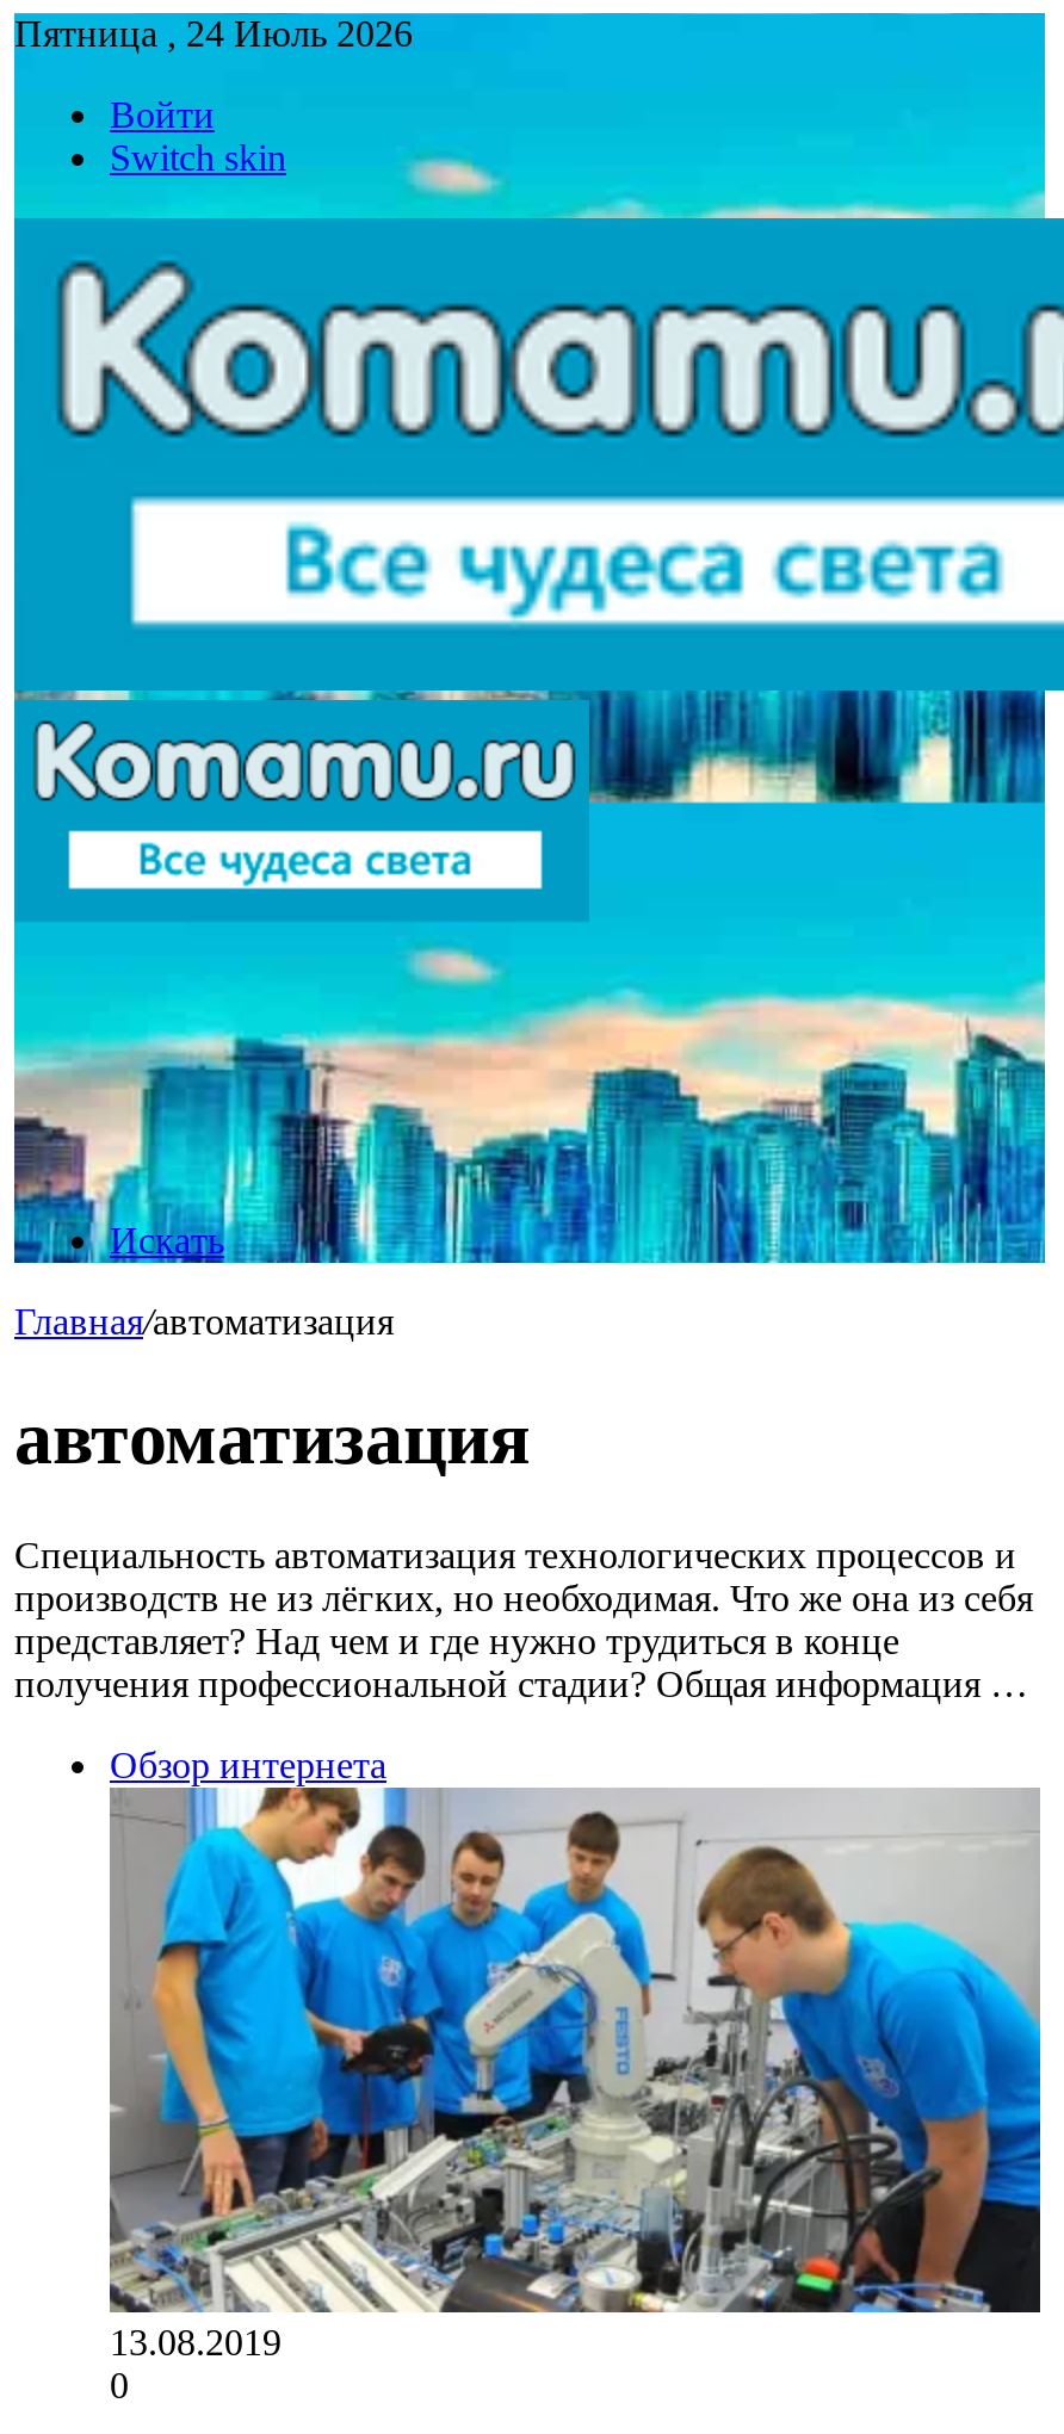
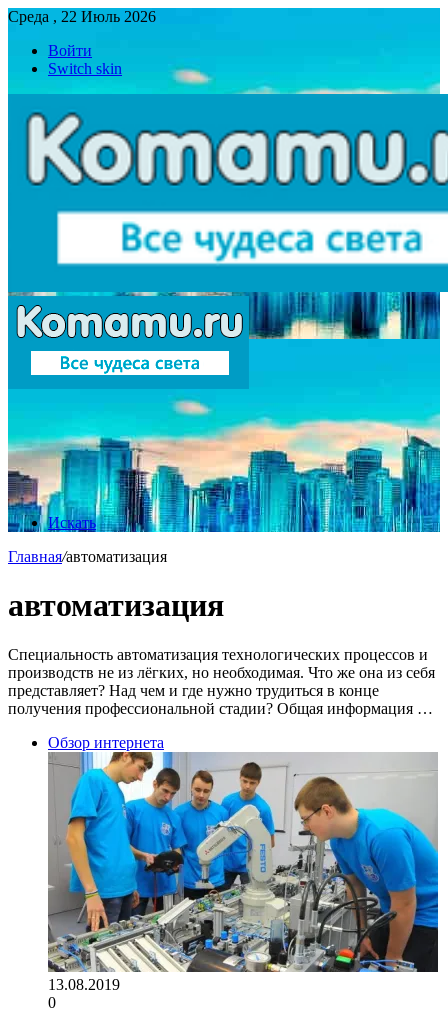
- Пятница , 24 Июль 2026
+ Среда , 22 Июль 2026
